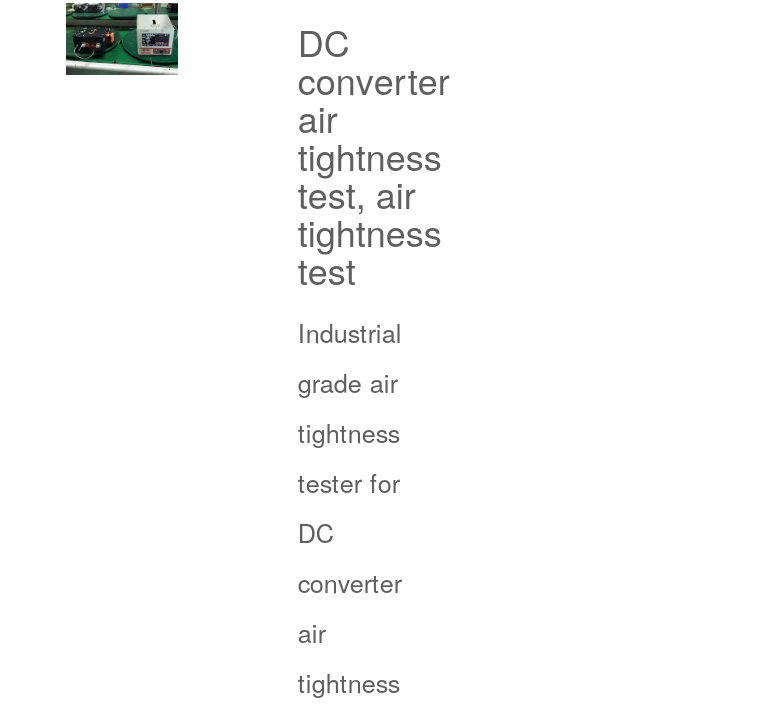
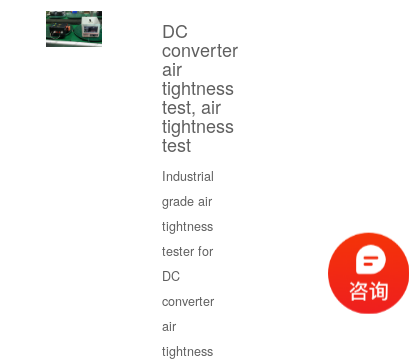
+ [image]
